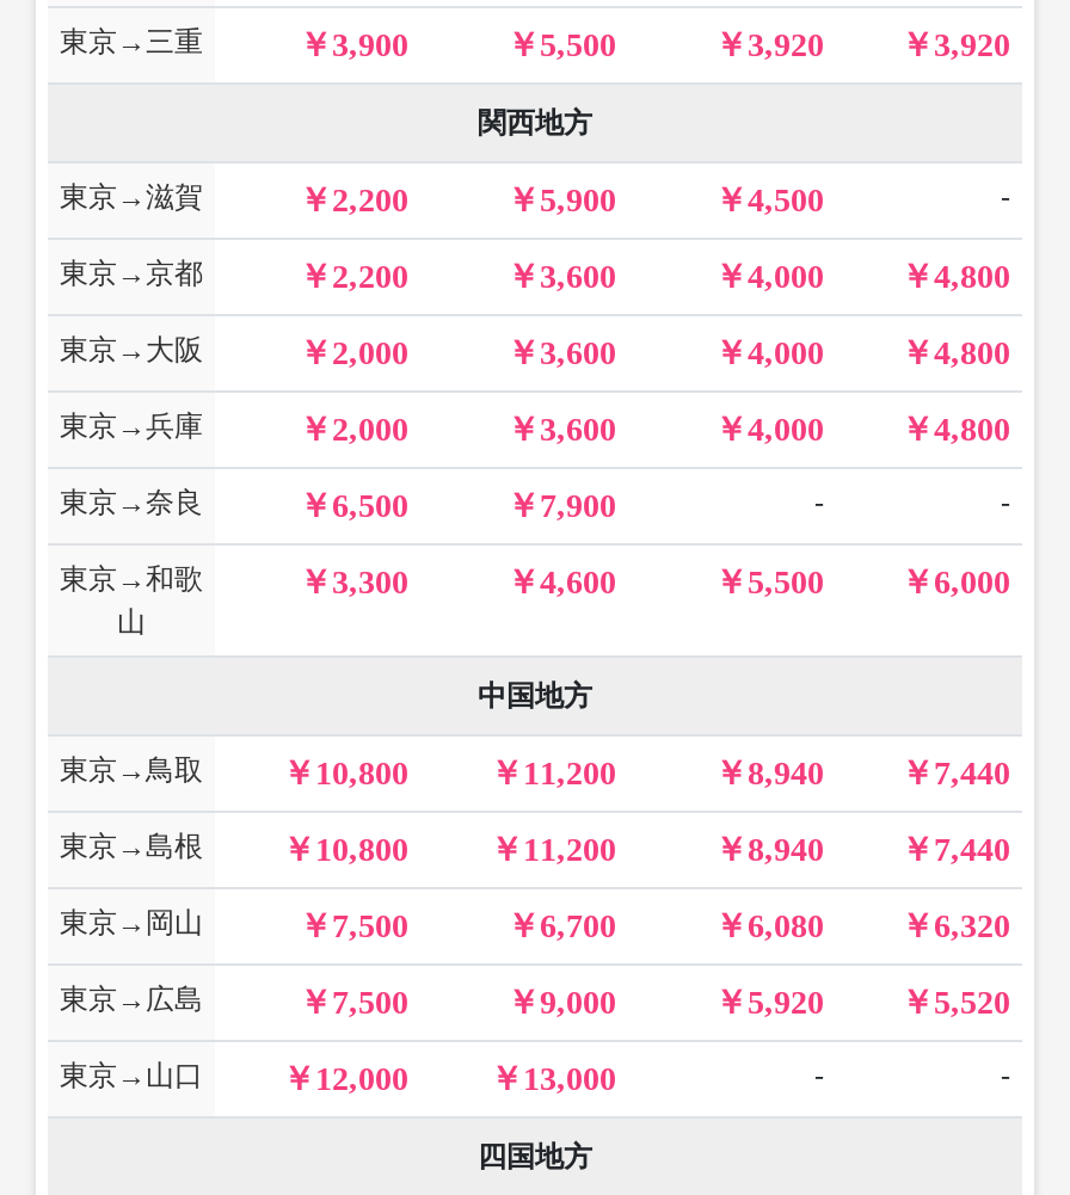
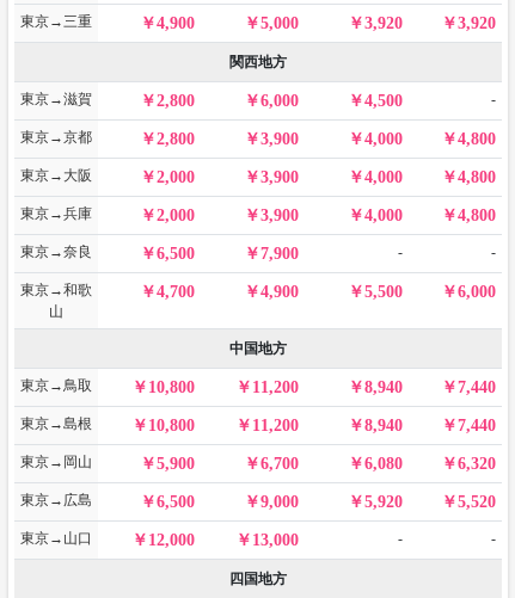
- 3,900
+ 4,900

- 5,500
+ 5,000

- 2,200
+ 2,800

- 5,900
+ 6,000

- 2,200
+ 2,800

- 3,600
+ 3,900

- 3,600
+ 3,900

- 3,600
+ 3,900

- 3,300
+ 4,700

- 4,600
+ 4,900

- 7,500
+ 5,900

- 7,500
+ 6,500
